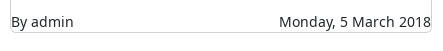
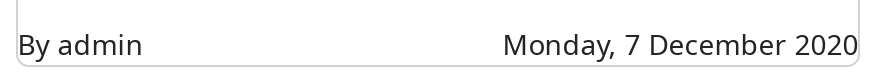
- Monday, 5 March 2018
+ Monday, 7 December 2020
